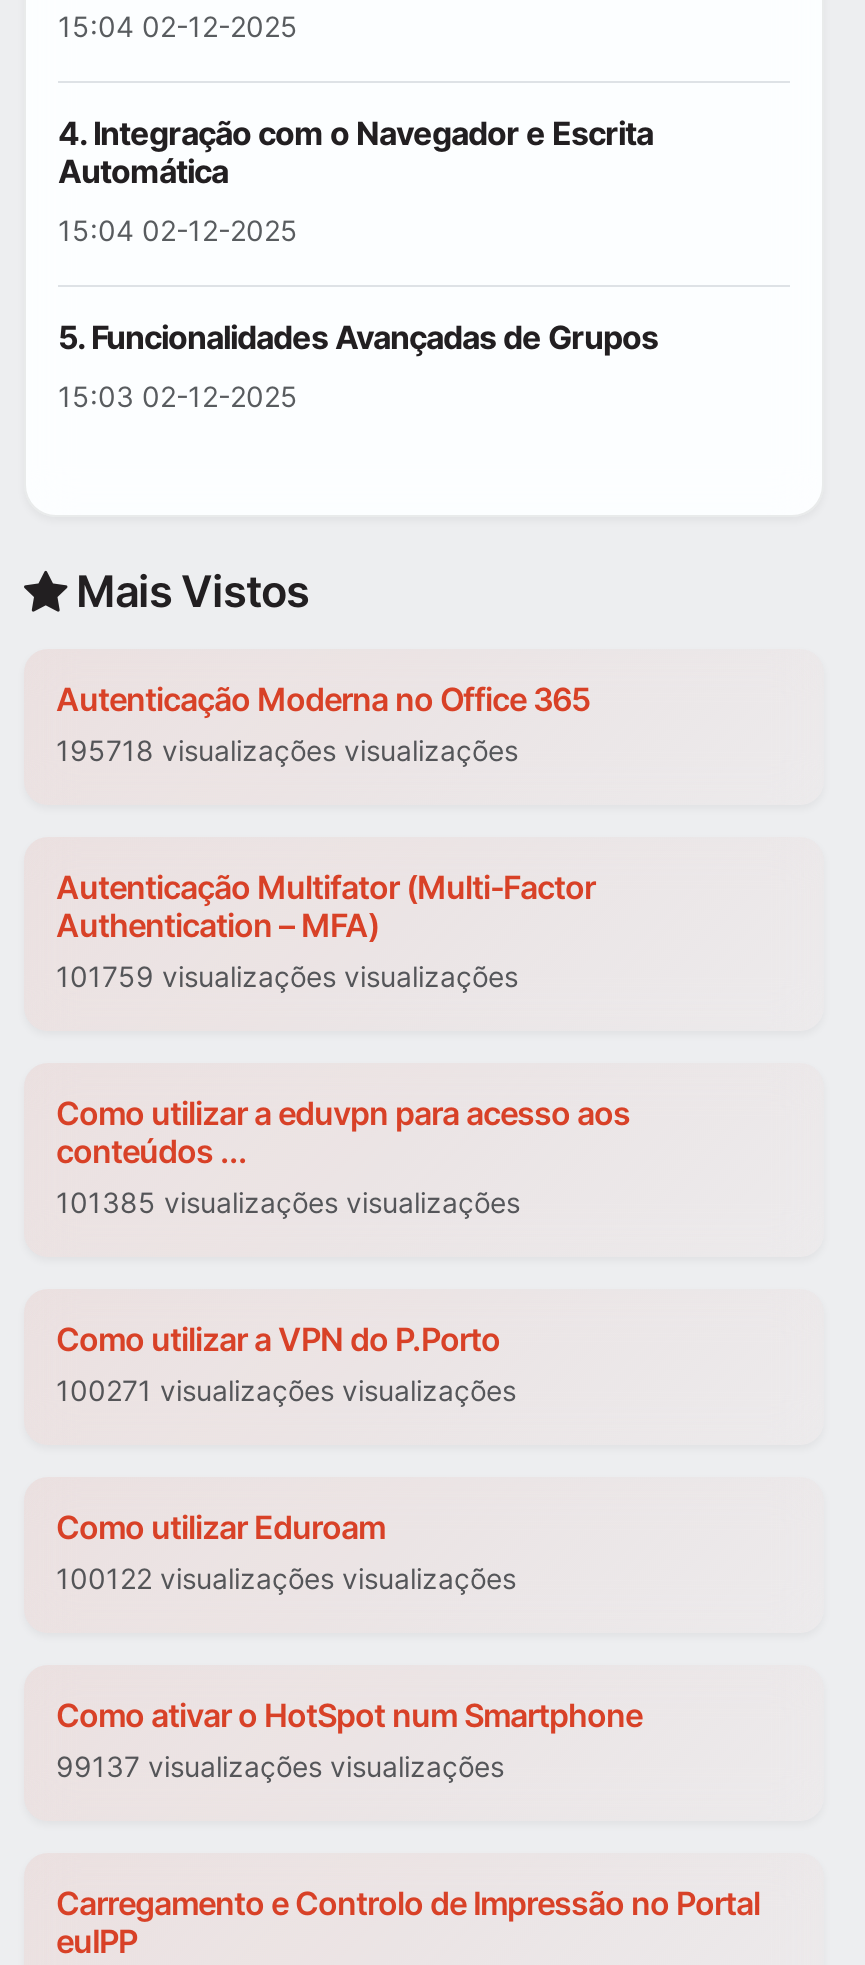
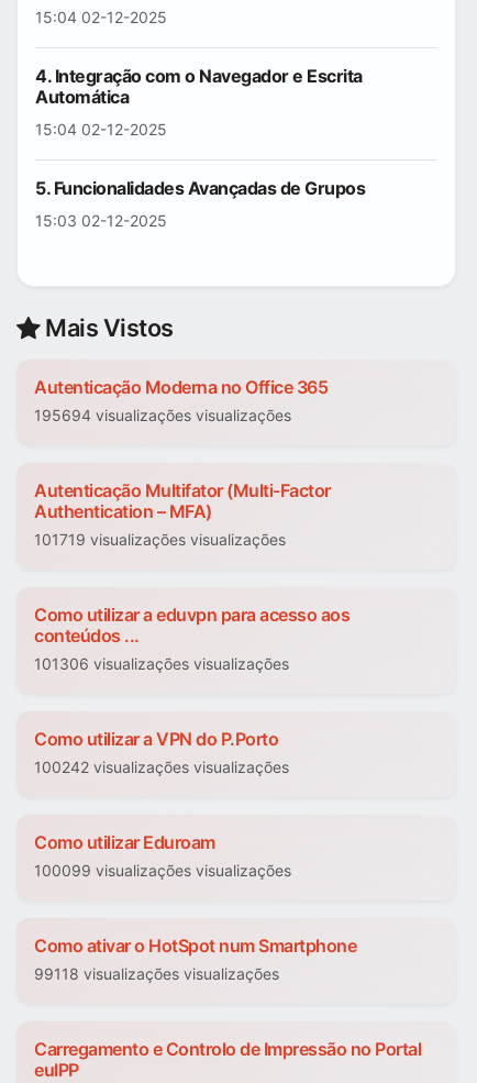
- 195718 visualizações visualizações
+ 195694 visualizações visualizações

- 101759 visualizações visualizações
+ 101719 visualizações visualizações

- 101385 visualizações visualizações
+ 101306 visualizações visualizações

- 100271 visualizações visualizações
+ 100242 visualizações visualizações

- 100122 visualizações visualizações
+ 100099 visualizações visualizações

- 99137 visualizações visualizações
+ 99118 visualizações visualizações
